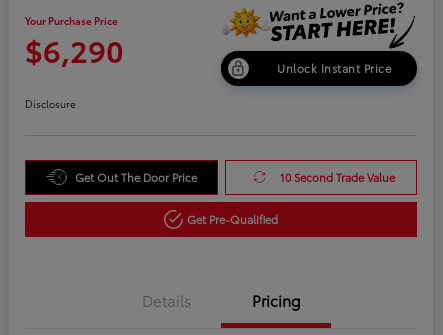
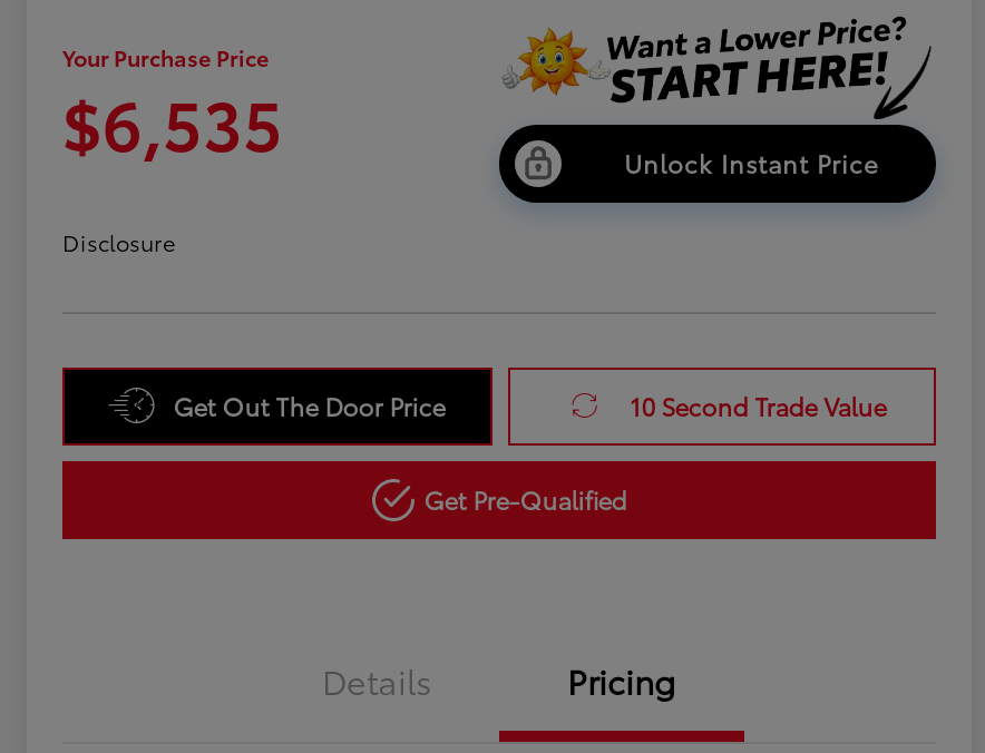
- $6,290
+ $6,535
